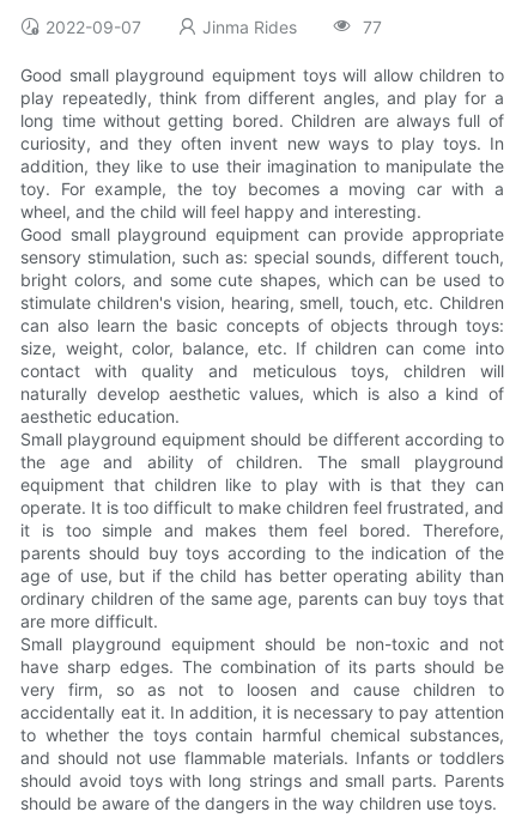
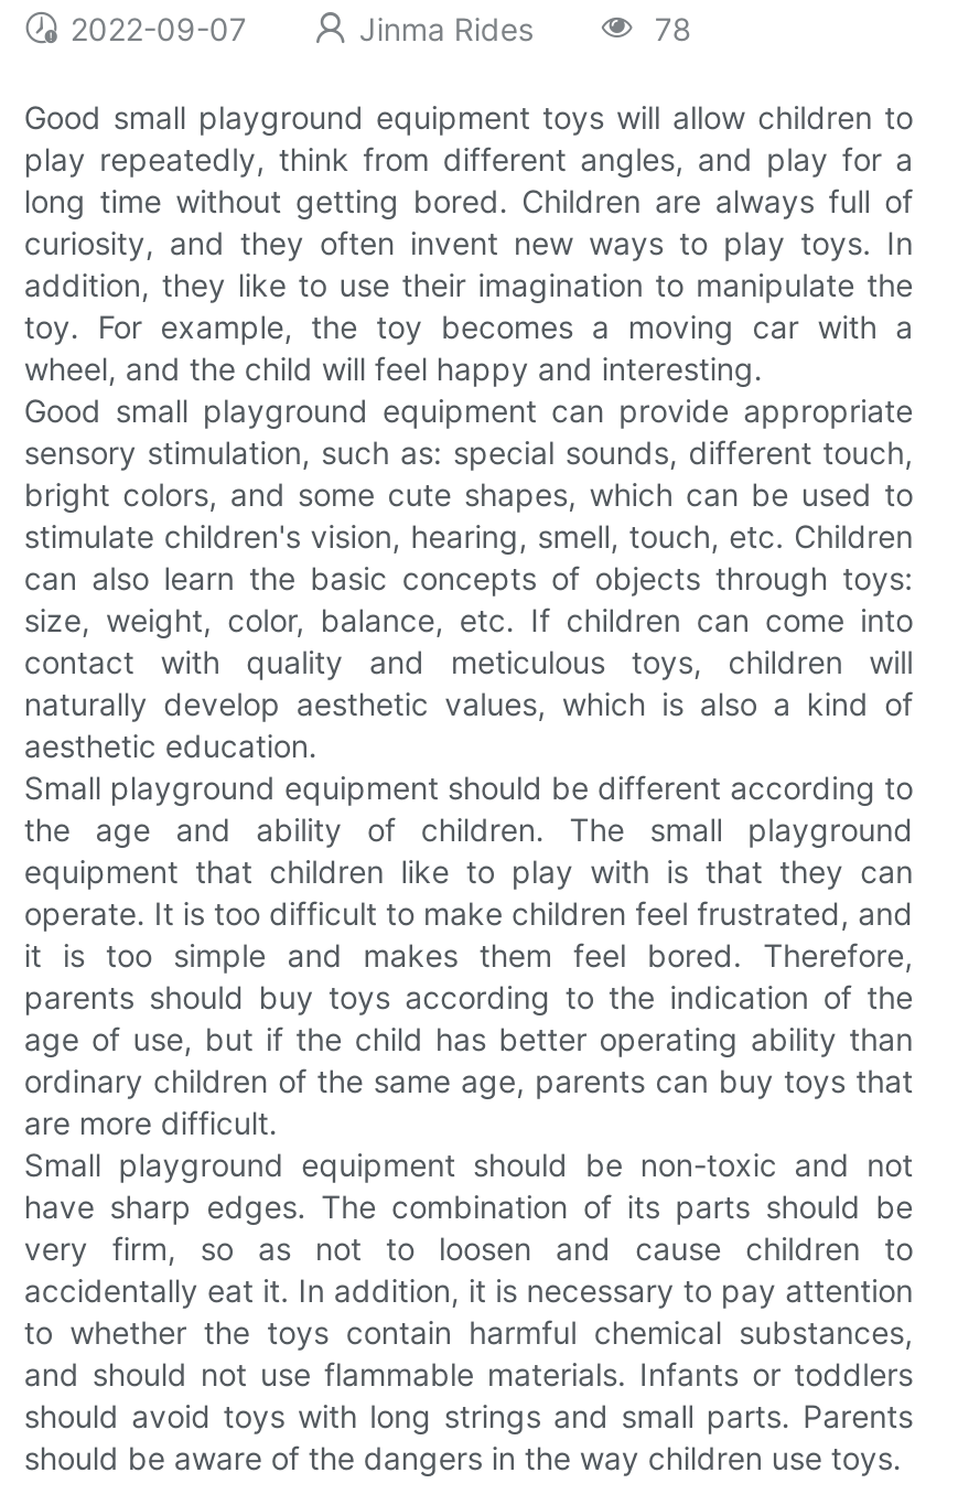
- 77
+ 78
